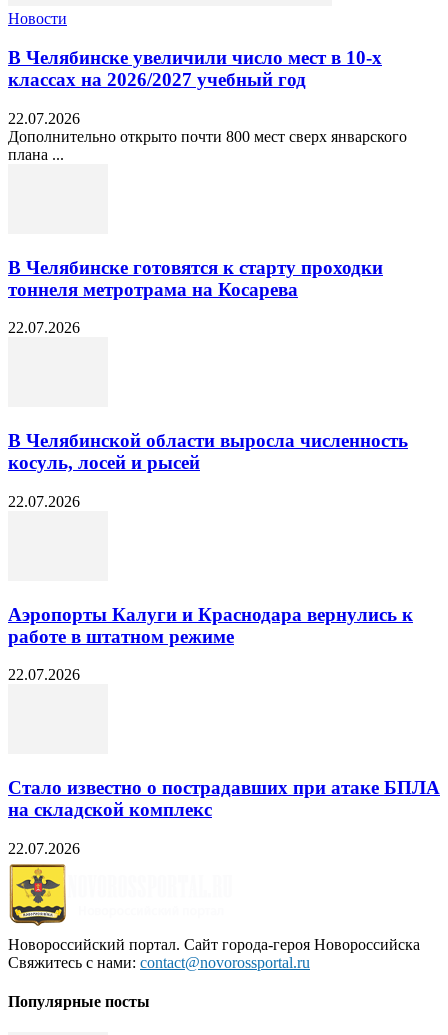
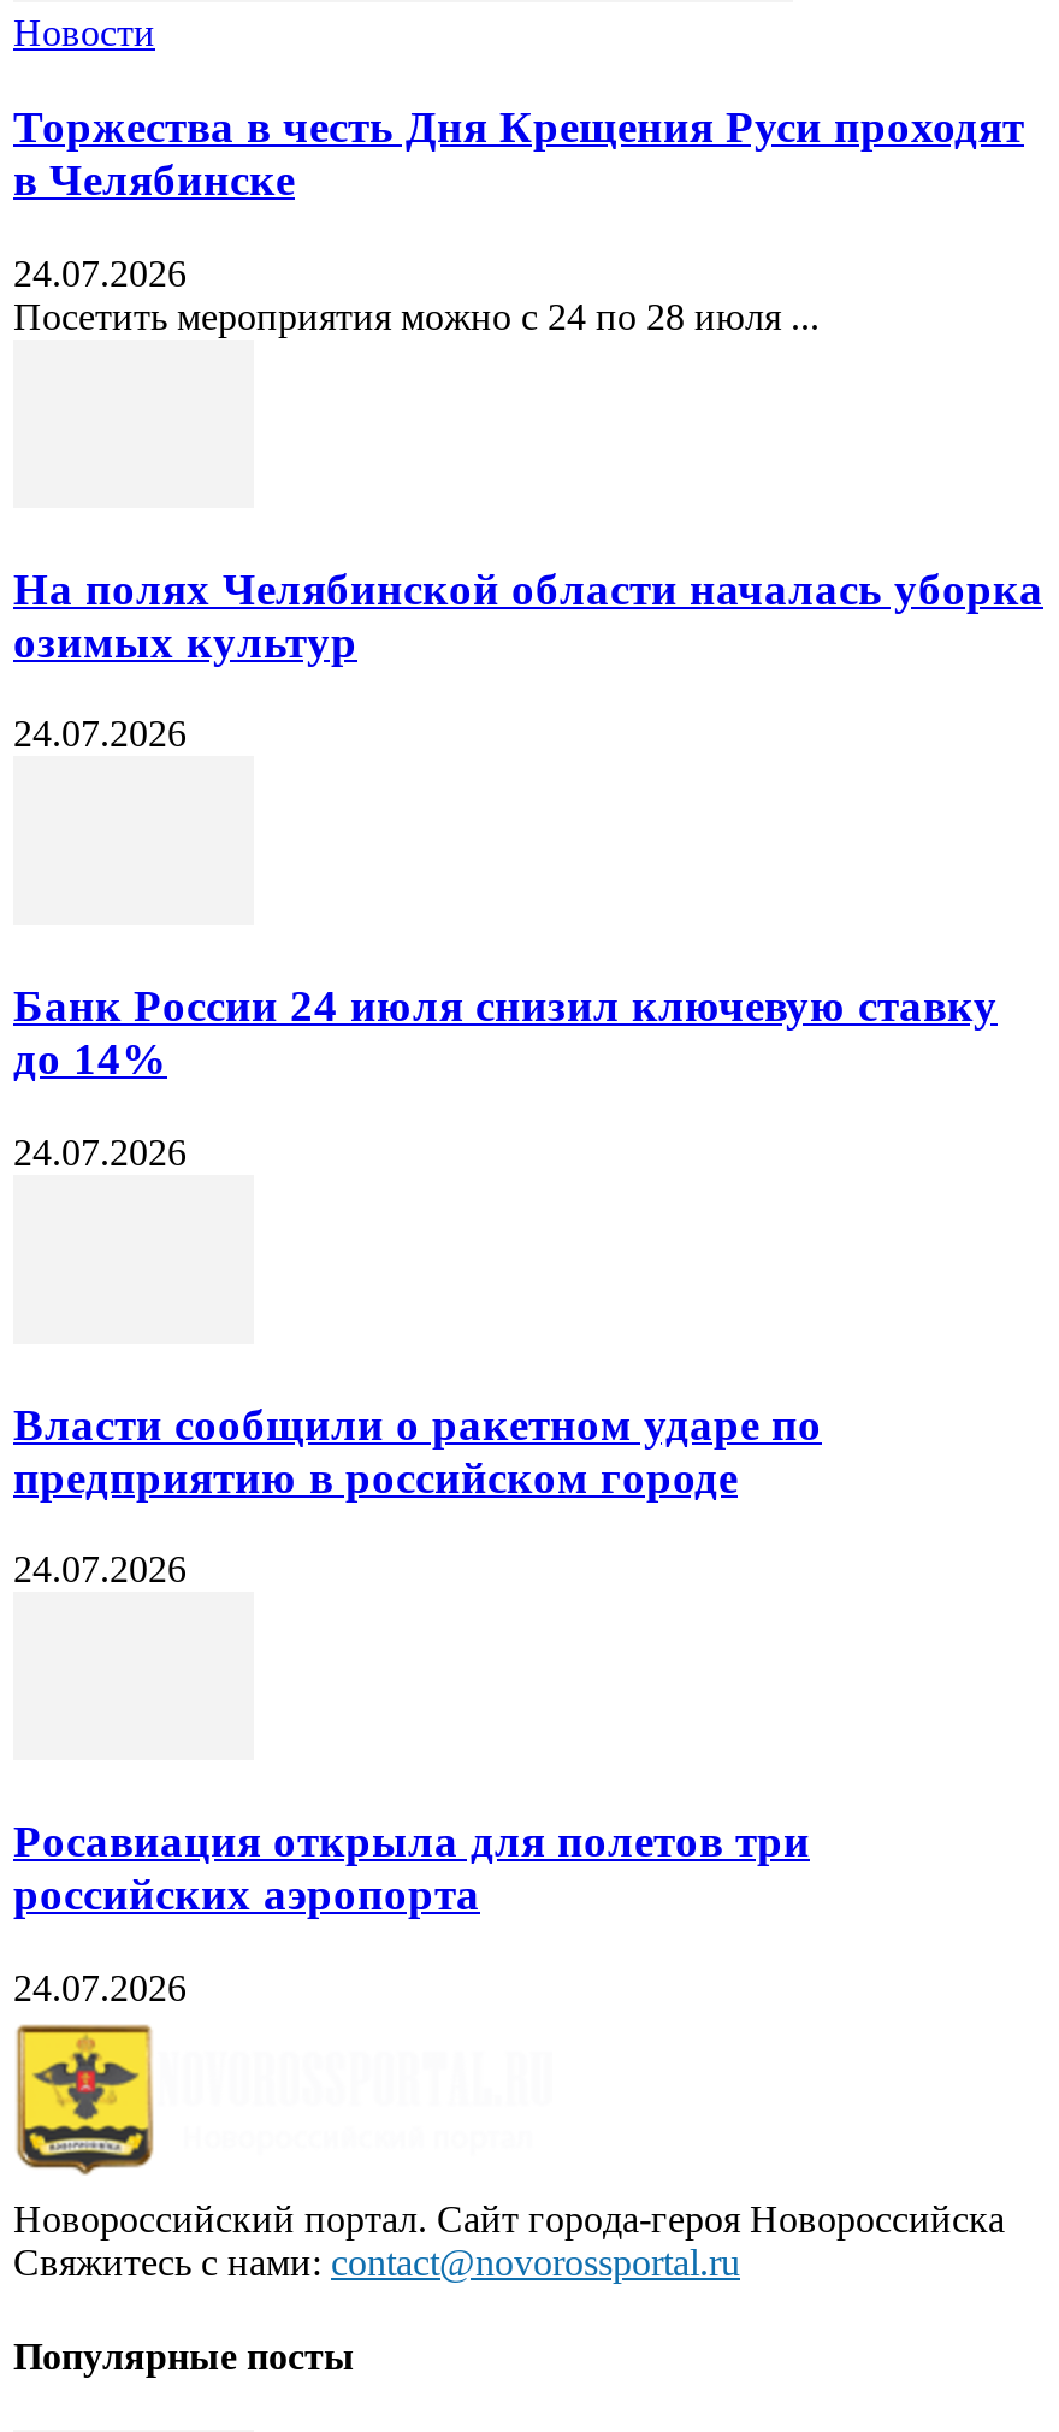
- В Челябинске увеличили число мест в 10‑х
- классах на 2026/2027 учебный год
+ Торжества в честь Дня Крещения Руси проходят
+ в Челябинске

- 22.07.2026
- Дополнительно открыто почти 800 мест сверх январского
- плана ...
+ 24.07.2026
+ Посетить мероприятия можно с 24 по 28 июля ...

- В Челябинске готовятся к старту проходки
- тоннеля метротрама на Косарева
+ На полях Челябинской области началась уборка
+ озимых культур

- 22.07.2026
+ 24.07.2026

- В Челябинской области выросла численность
- косуль, лосей и рысей
+ Банк России 24 июля снизил ключевую ставку
+ до 14%

- 22.07.2026
+ 24.07.2026

- Аэропорты Калуги и Краснодара вернулись к
- работе в штатном режиме
+ Власти сообщили о ракетном ударе по
+ предприятию в российском городе

- 22.07.2026
+ 24.07.2026

- Стало известно о пострадавших при атаке БПЛА
- на складской комплекс
+ Росавиация открыла для полетов три
+ российских аэропорта

- 22.07.2026
+ 24.07.2026
